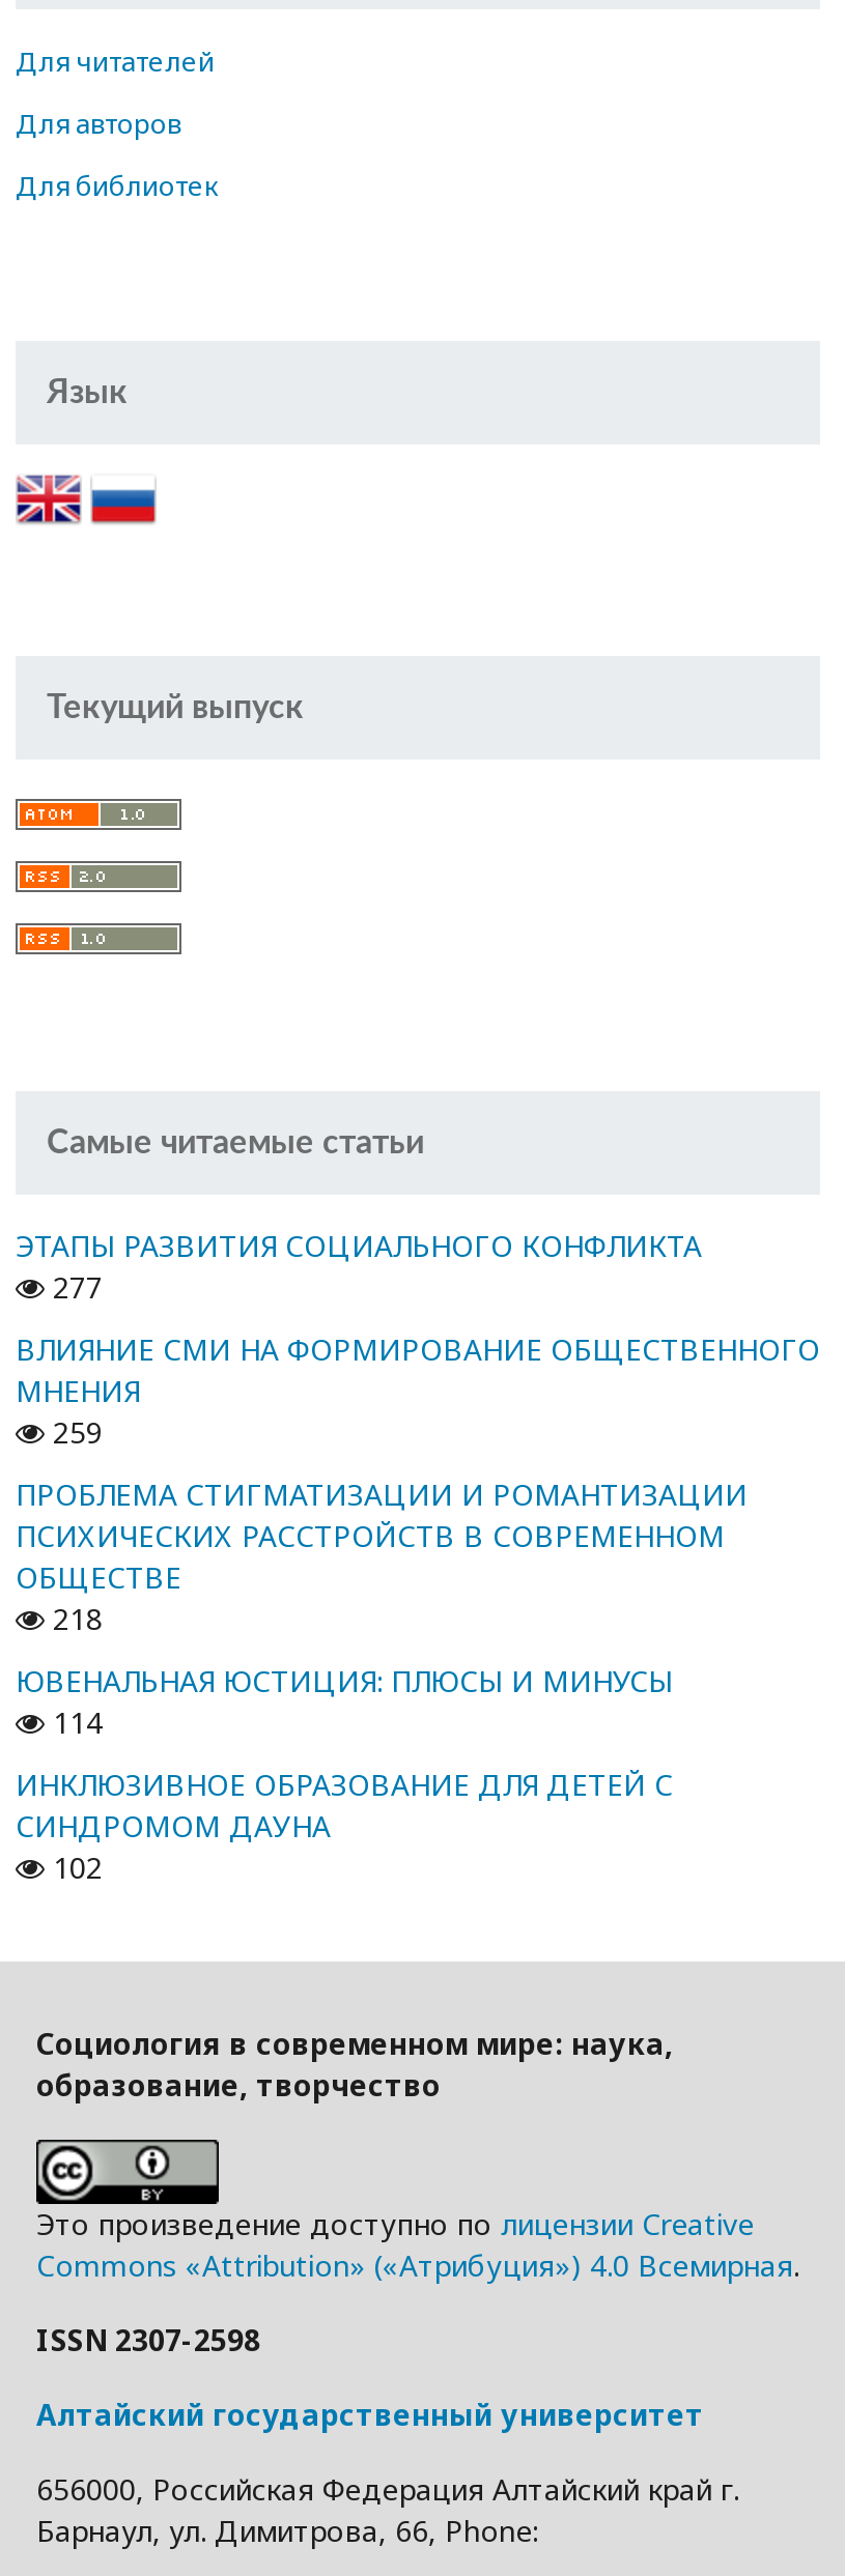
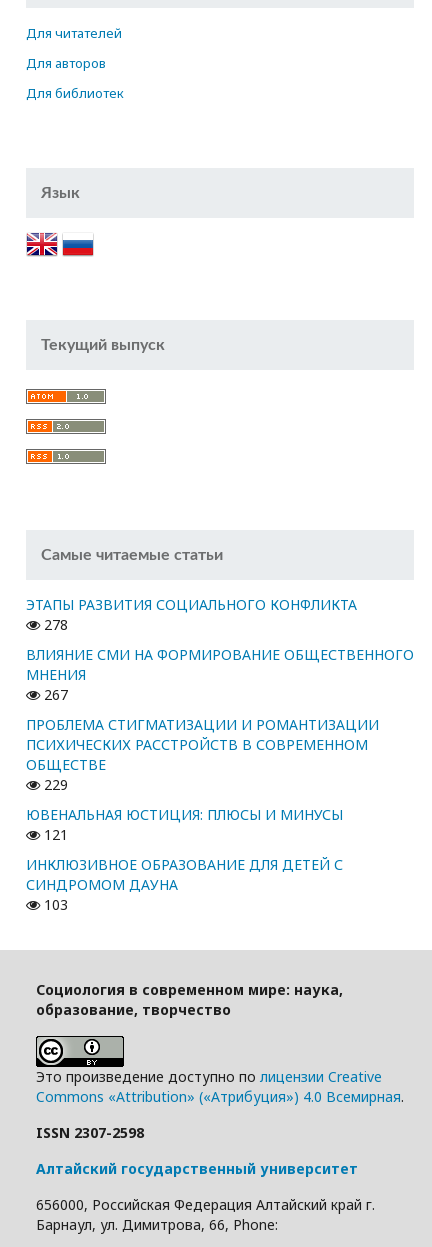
- 277
+ 278

- 259
+ 267

- 218
+ 229

- 114
+ 121

- 102
+ 103
